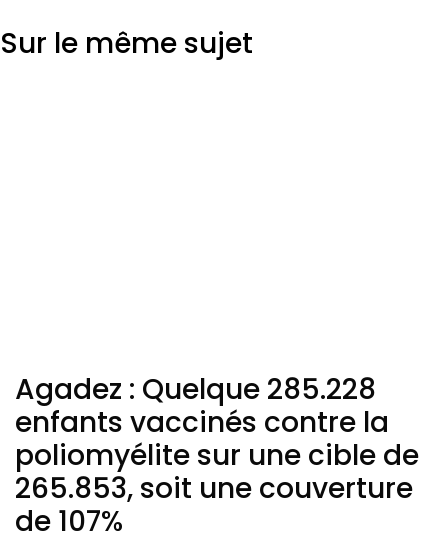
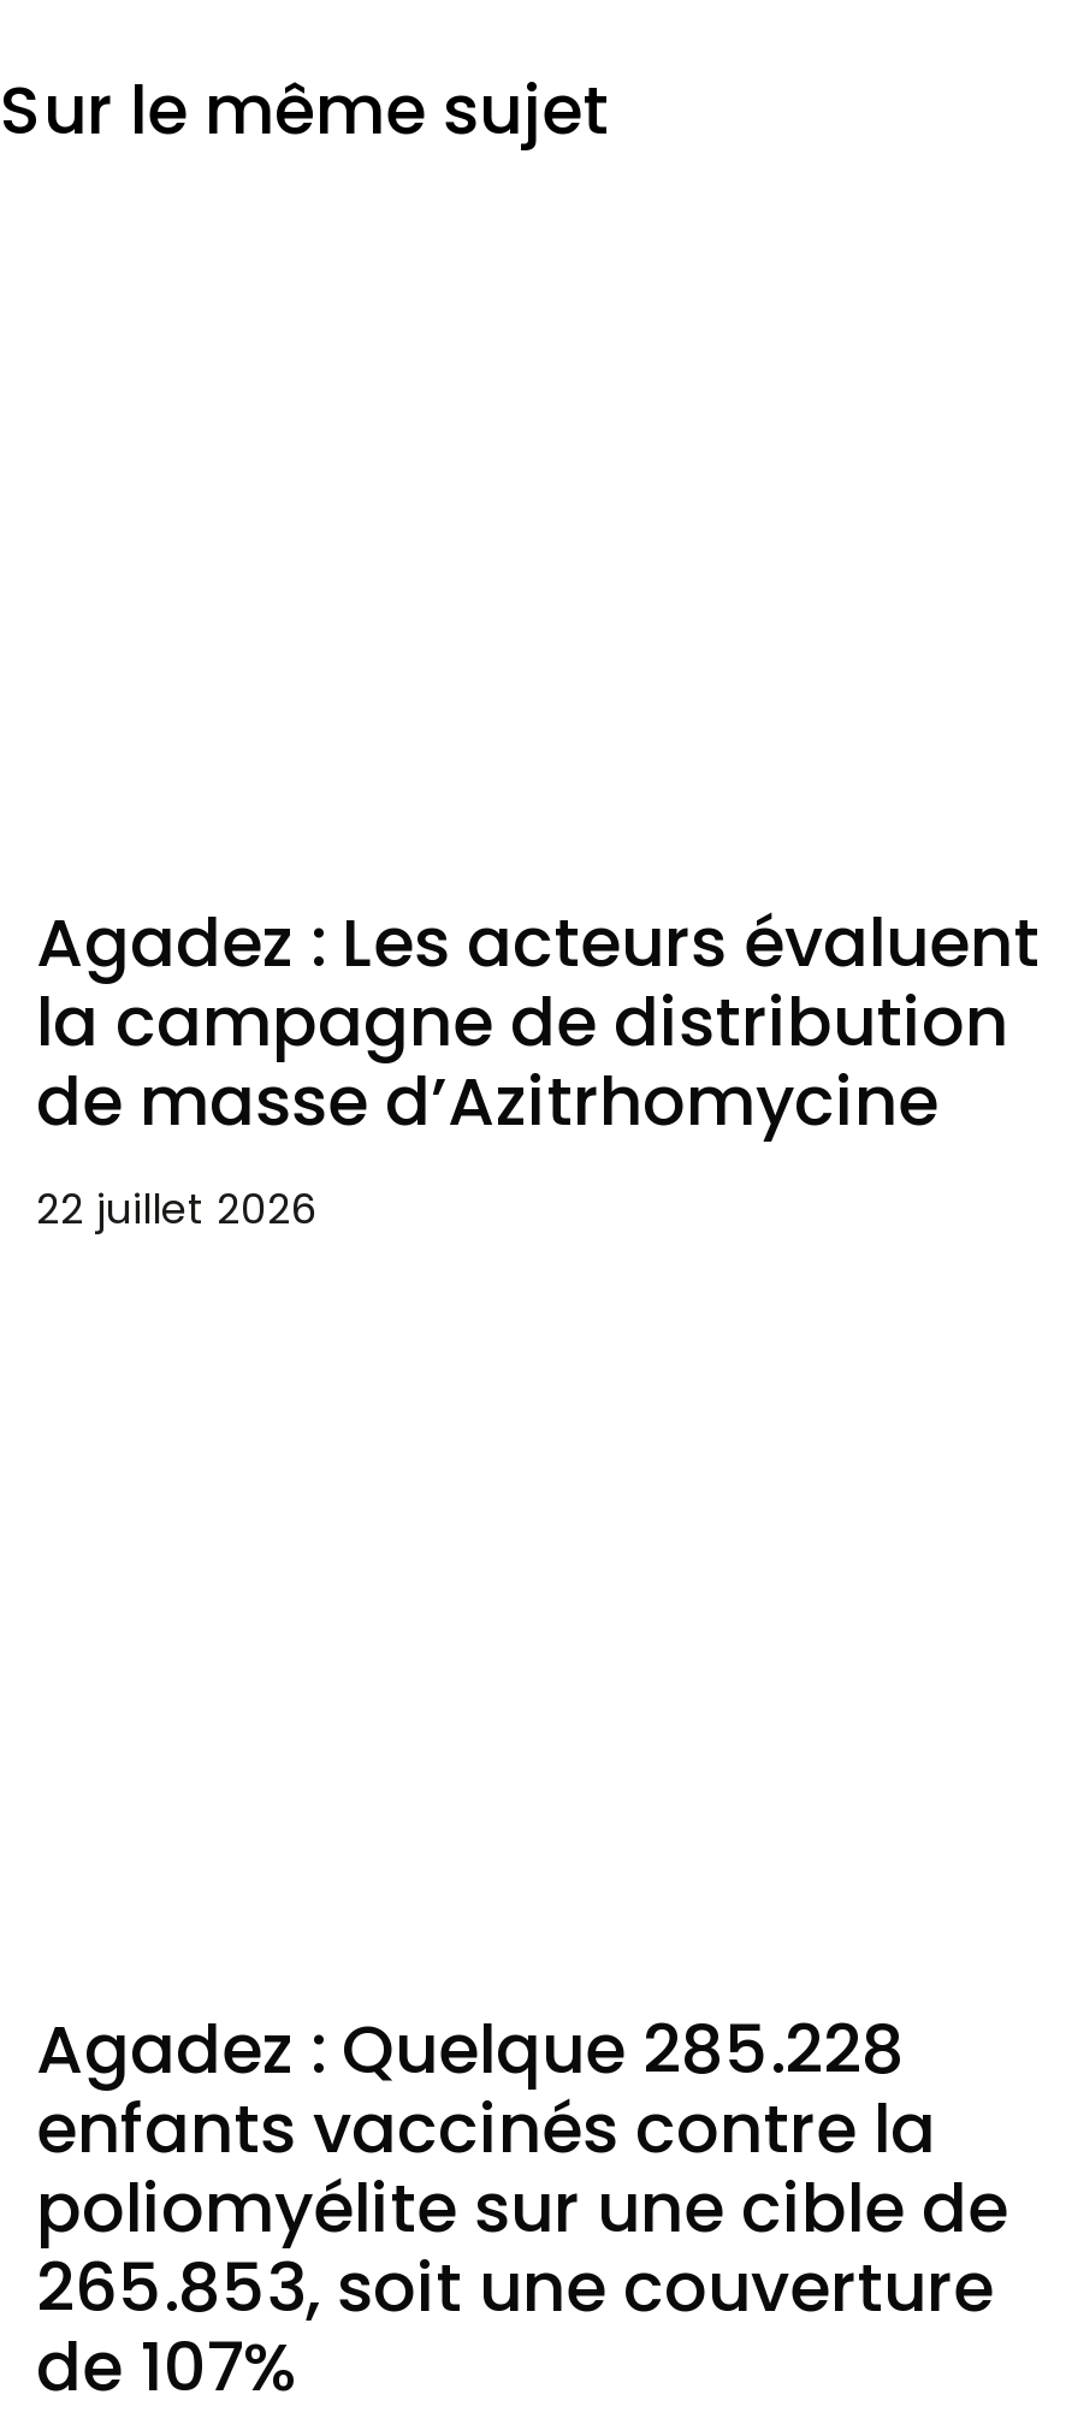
+ Agadez : Les acteurs évaluent
+ la campagne de distribution
+ de masse d’Azitrhomycine
+ 22 juillet 2026
